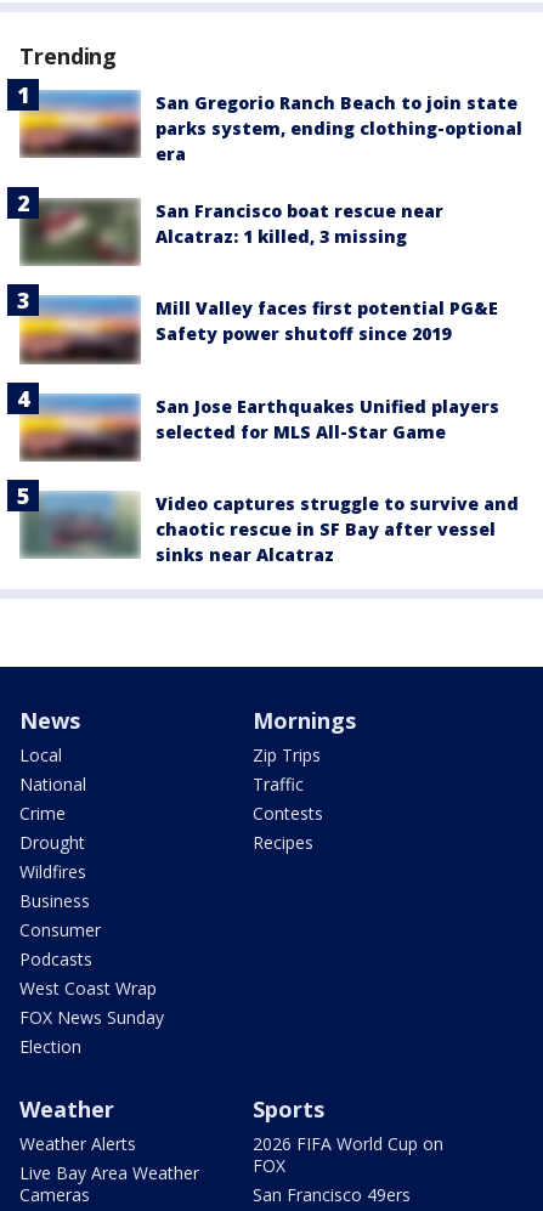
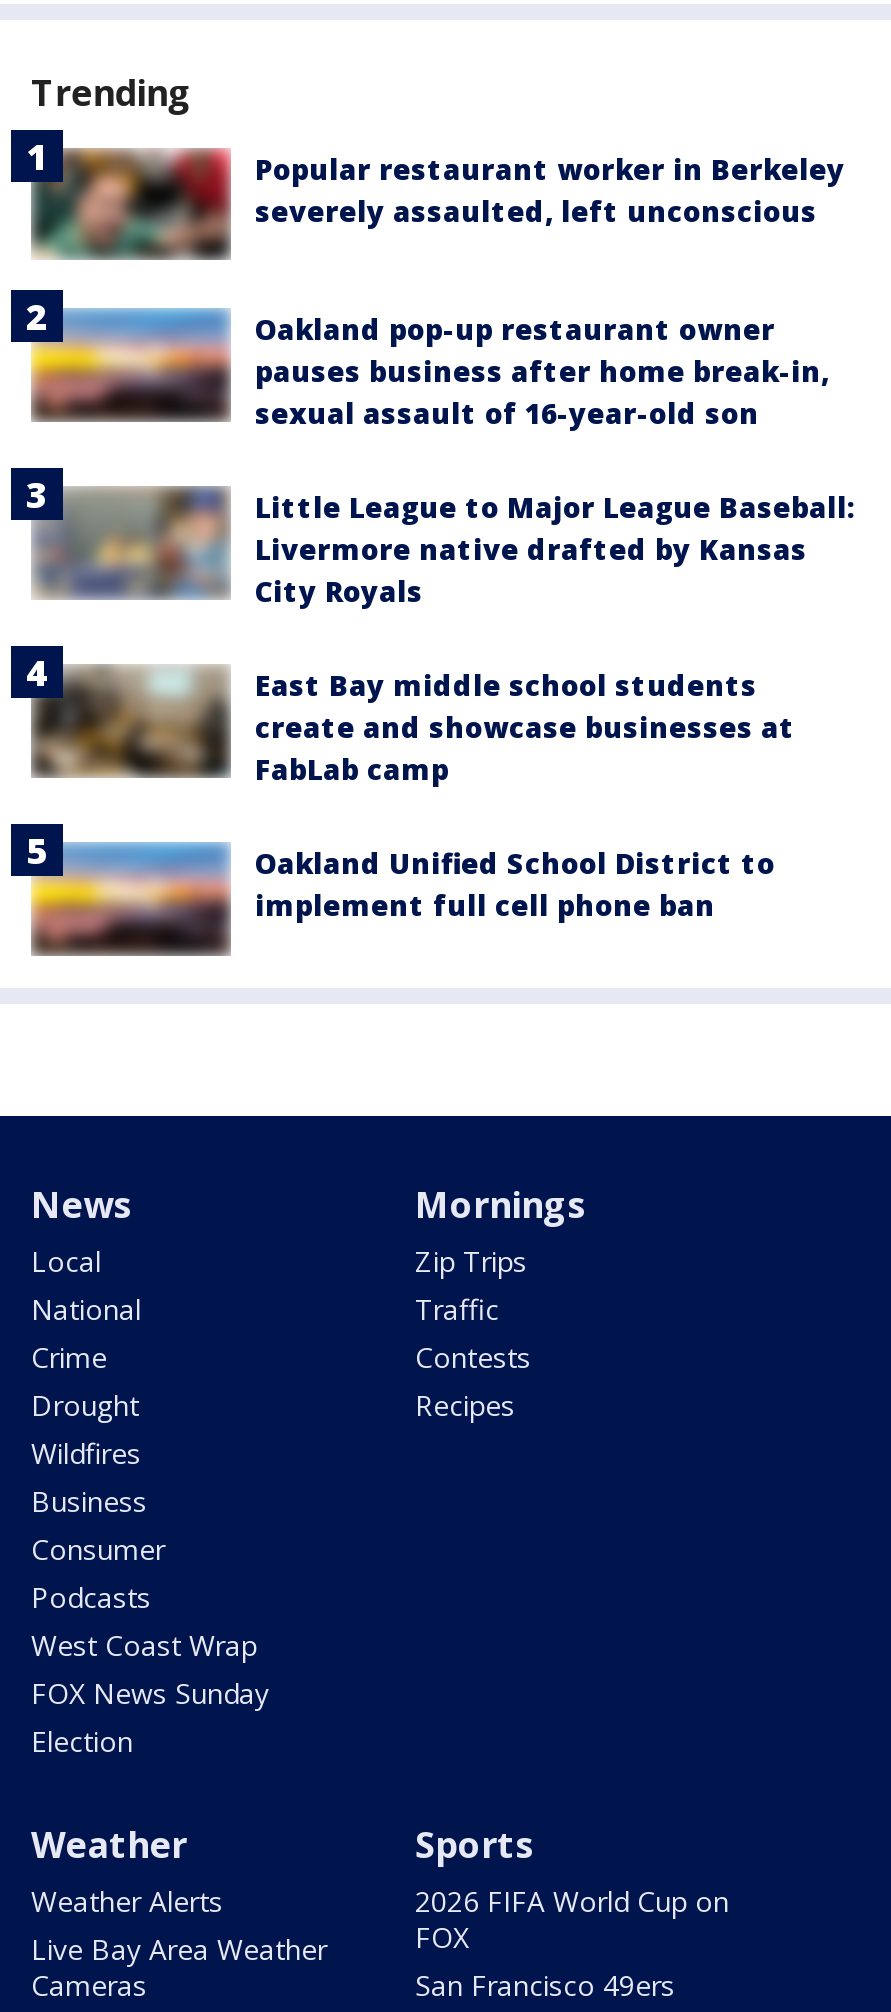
- [image]
- San Gregorio Ranch Beach to join state
- parks system, ending clothing-optional
- era
+ [image]
+ Popular restaurant worker in Berkeley
+ severely assaulted, left unconscious

- [image]
- San Francisco boat rescue near
- Alcatraz: 1 killed, 3 missing
+ [image]
+ Oakland pop-up restaurant owner
+ pauses business after home break-in,
+ sexual assault of 16-year-old son

- [image]
- Mill Valley faces first potential PG&E
- Safety power shutoff since 2019
+ [image]
+ Little League to Major League Baseball:
+ Livermore native drafted by Kansas
+ City Royals

- [image]
- San Jose Earthquakes Unified players
- selected for MLS All-Star Game
+ [image]
+ East Bay middle school students
+ create and showcase businesses at
+ FabLab camp

- [image]
- Video captures struggle to survive and
- chaotic rescue in SF Bay after vessel
- sinks near Alcatraz
+ [image]
+ Oakland Unified School District to
+ implement full cell phone ban
